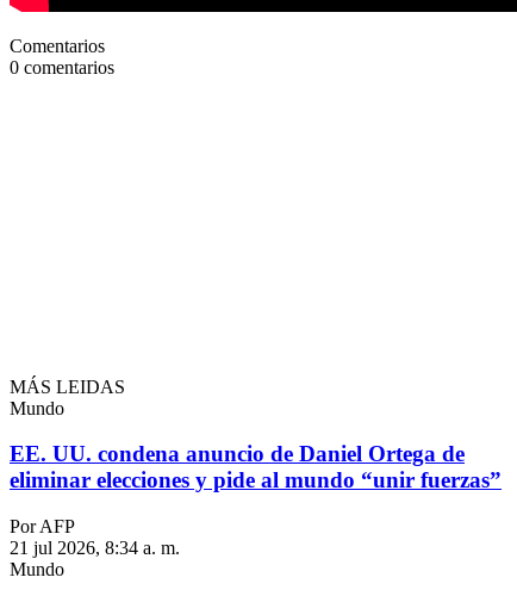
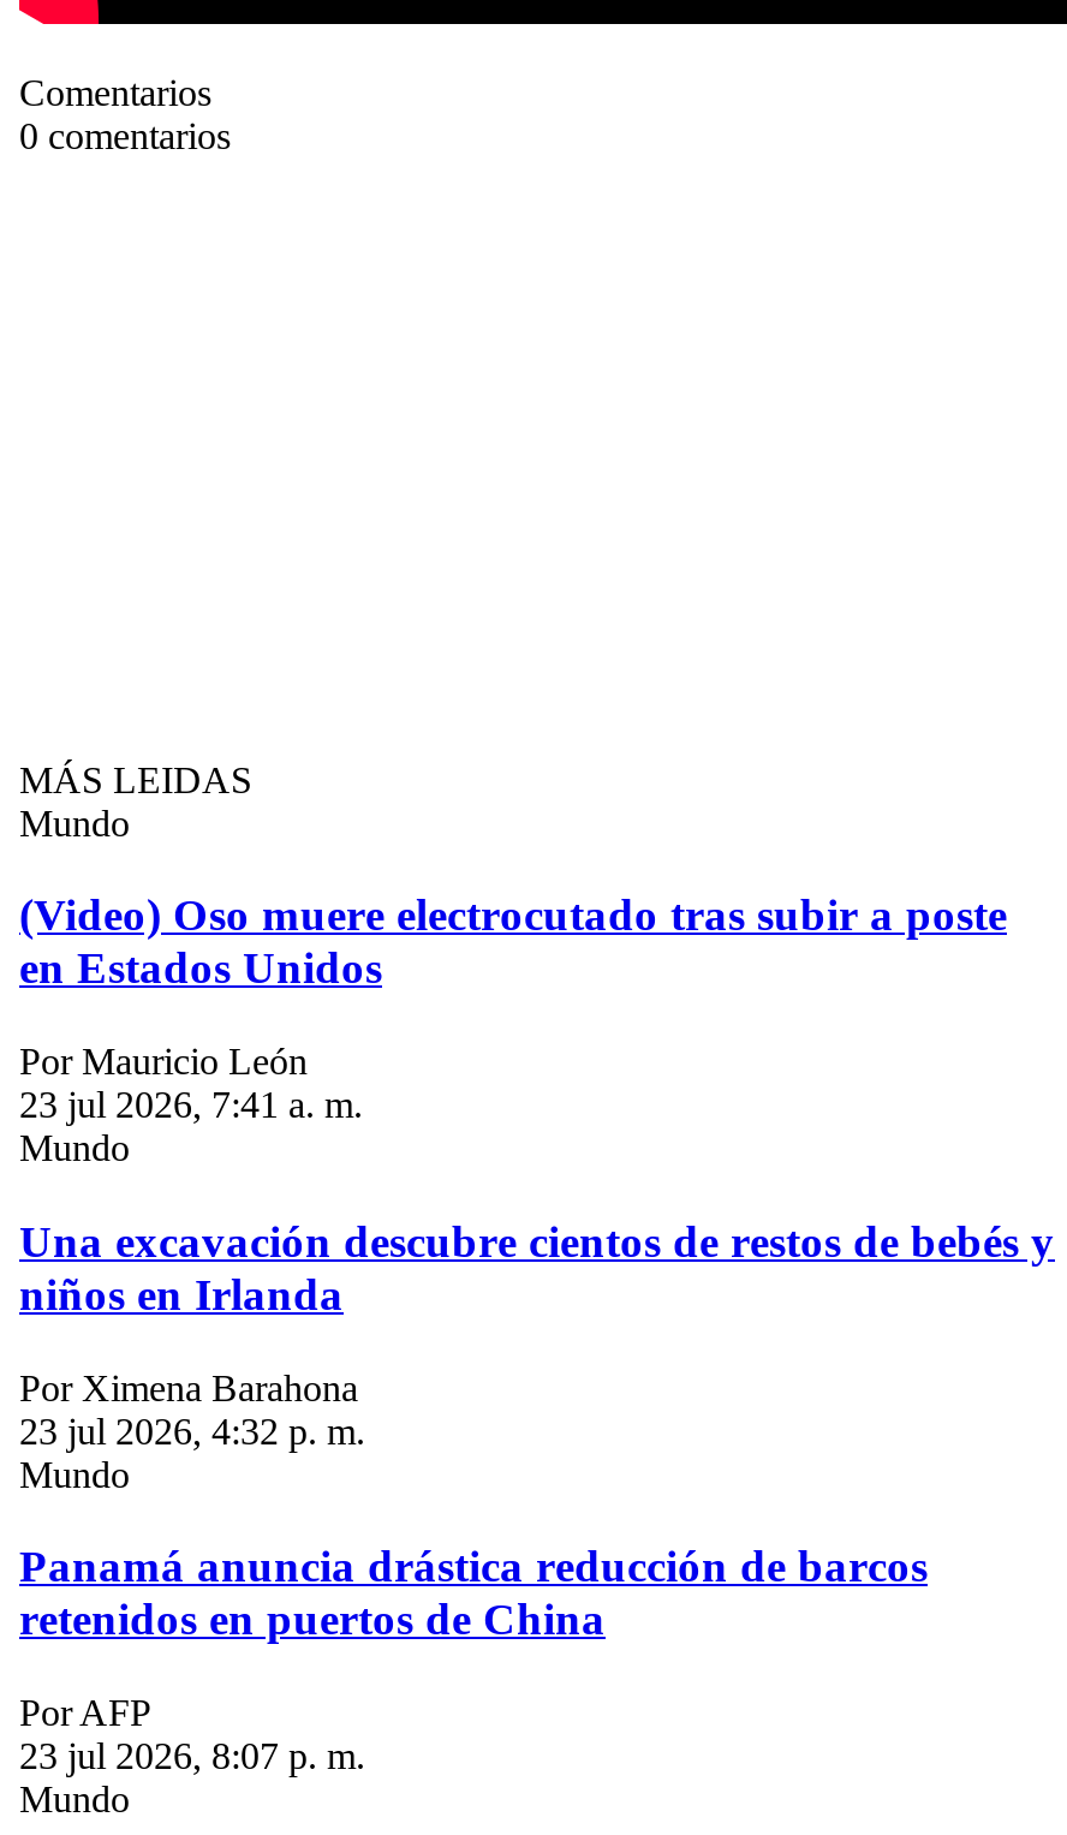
- EE. UU. condena anuncio de Daniel Ortega de
- eliminar elecciones y pide al mundo “unir fuerzas”
+ (Video) Oso muere electrocutado tras subir a poste
+ en Estados Unidos
+ Por Mauricio León
+ 23 jul 2026, 7:41 a. m.
+ Mundo
+ Una excavación descubre cientos de restos de bebés y
+ niños en Irlanda
+ Por Ximena Barahona
+ 23 jul 2026, 4:32 p. m.
+ Mundo
+ Panamá anuncia drástica reducción de barcos
+ retenidos en puertos de China

- 21 jul 2026, 8:34 a. m.
+ 23 jul 2026, 8:07 p. m.
